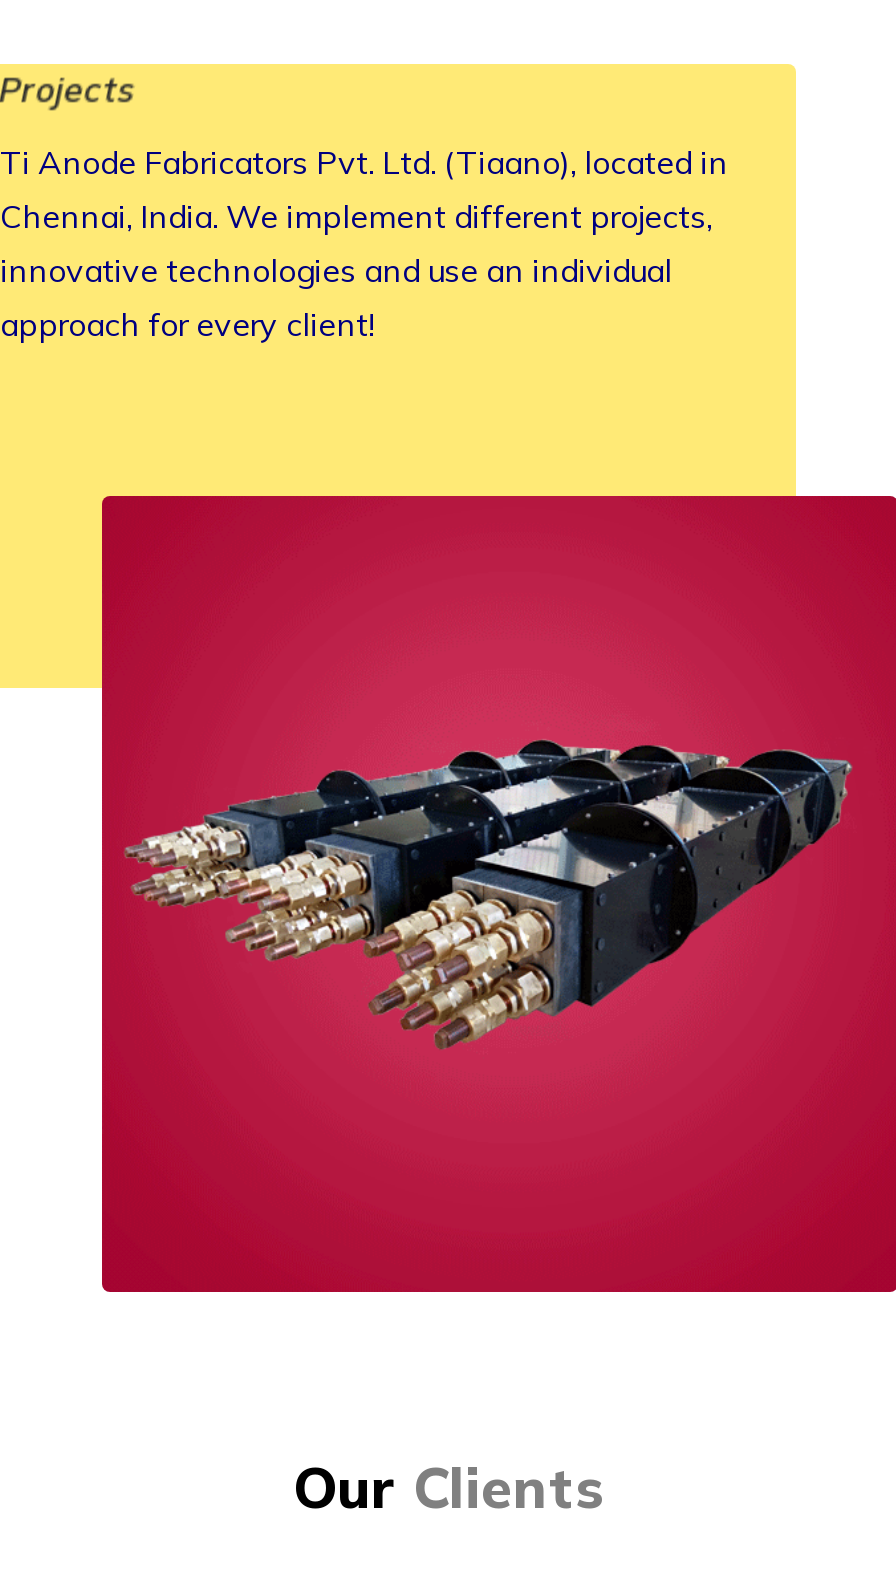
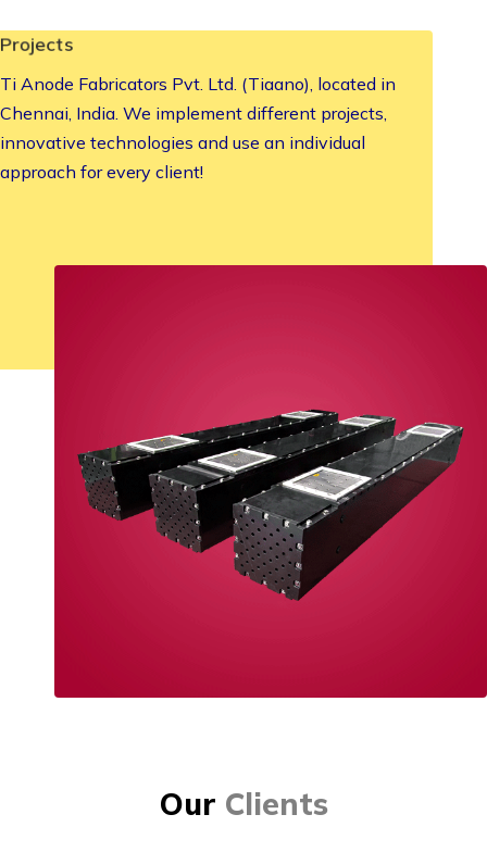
- [image]
+ [image]
